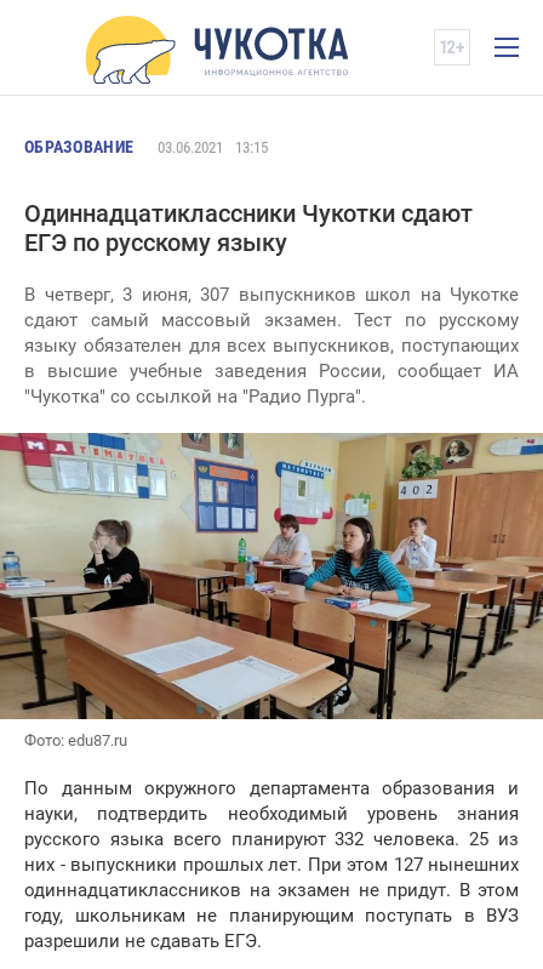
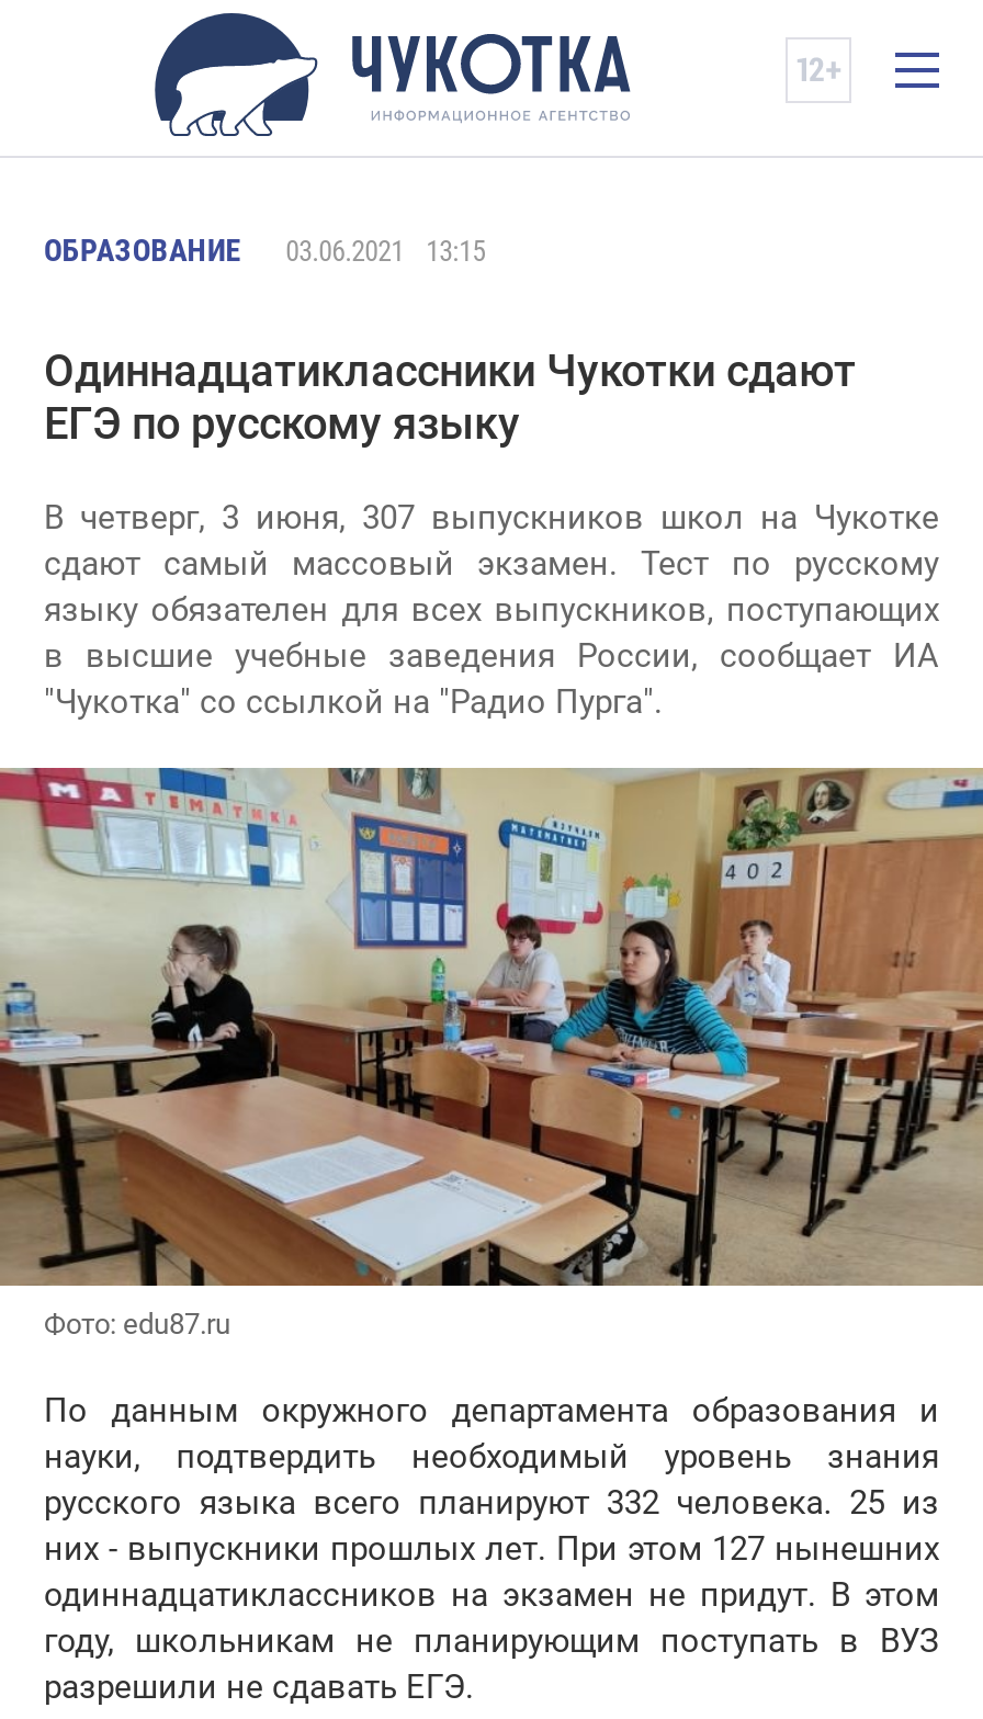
- [image]
+ [image]
